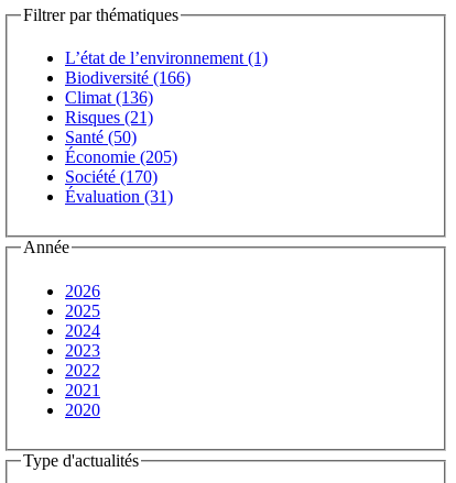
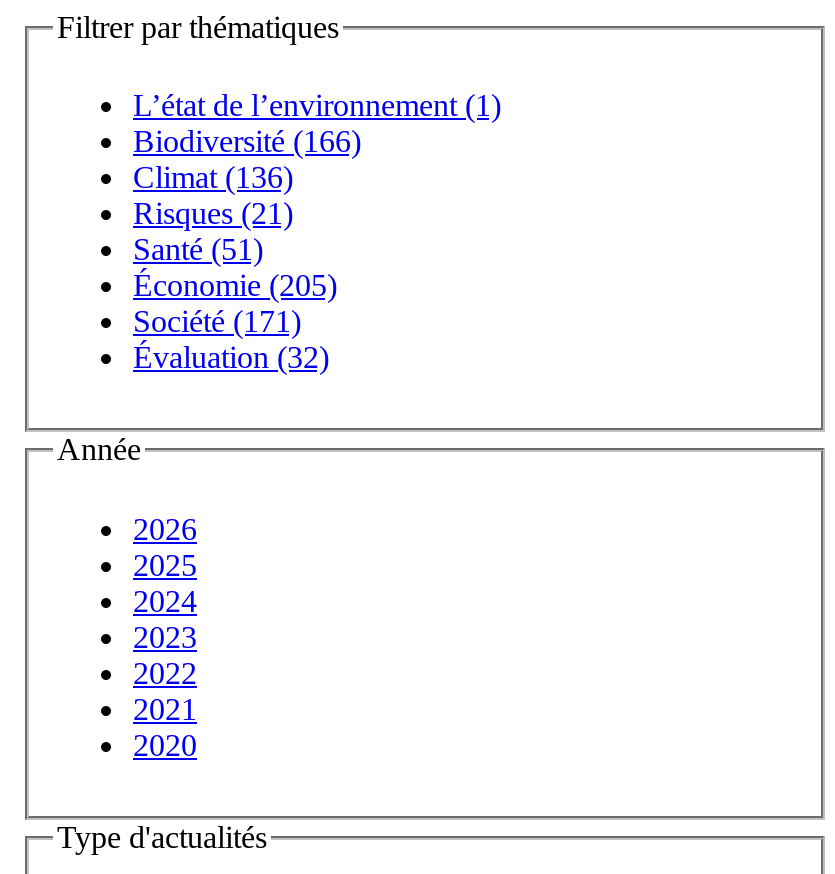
- Santé (50)
+ Santé (51)

- Société (170)
+ Société (171)

- Évaluation (31)
+ Évaluation (32)
